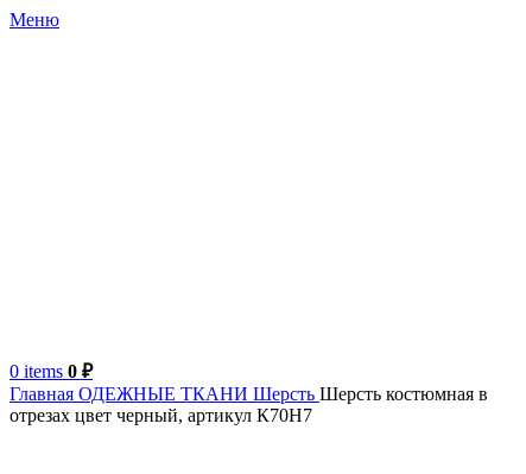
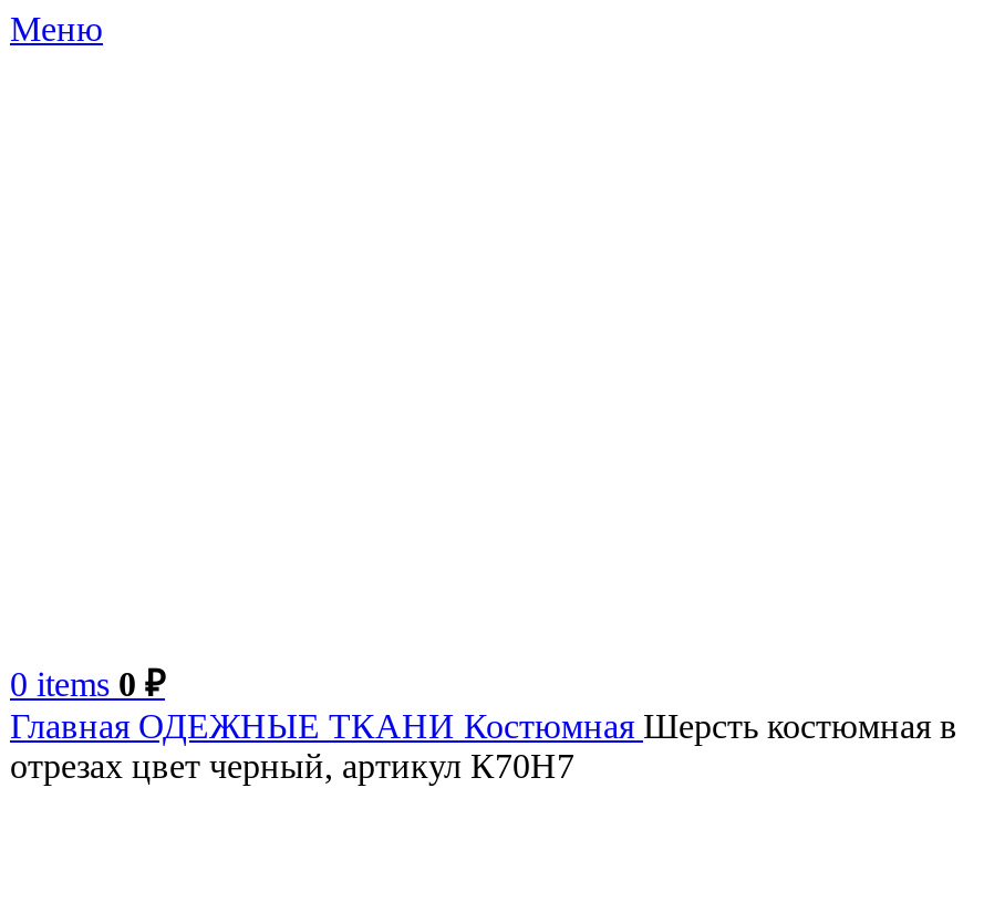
- Главная ОДЕЖНЫЕ ТКАНИ Шерсть Шерсть костюмная в
+ Главная ОДЕЖНЫЕ ТКАНИ Костюмная Шерсть костюмная в
